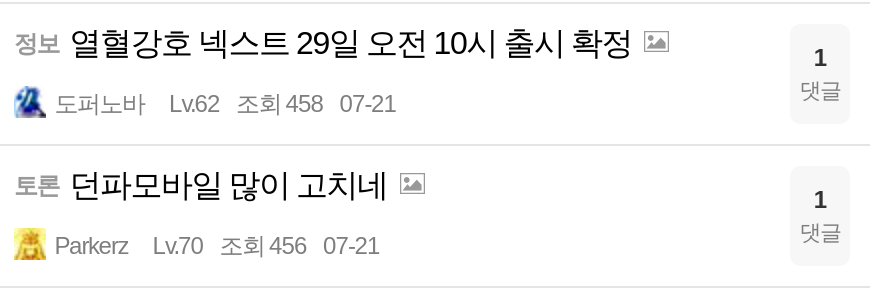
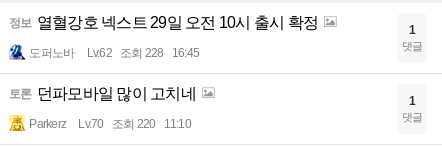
- 도퍼노바 Lv.62 조회 458 07-21
+ 도퍼노바 Lv.62 조회 228 16:45

- Parkerz Lv.70 조회 456 07-21
+ Parkerz Lv.70 조회 220 11:10
